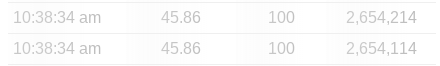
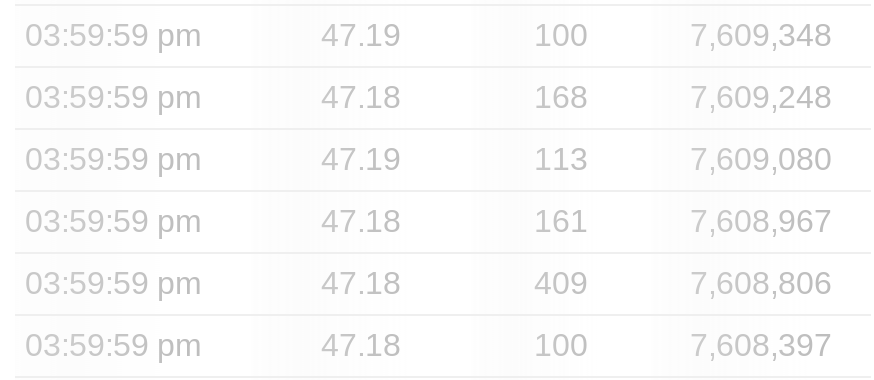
- 10:38:34 am
- 45.86
+ 03:59:59 pm
+ 47.19

- 2,654,214
- 10:38:34 am
- 45.86
+ 7,609,348
+ 03:59:59 pm
+ 47.18
+ 168
+ 7,609,248
+ 03:59:59 pm
+ 47.19
+ 113
+ 7,609,080
+ 03:59:59 pm
+ 47.18
+ 161
+ 7,608,967
+ 03:59:59 pm
+ 47.18
+ 409
+ 7,608,806
+ 03:59:59 pm
+ 47.18

- 2,654,114
+ 7,608,397
